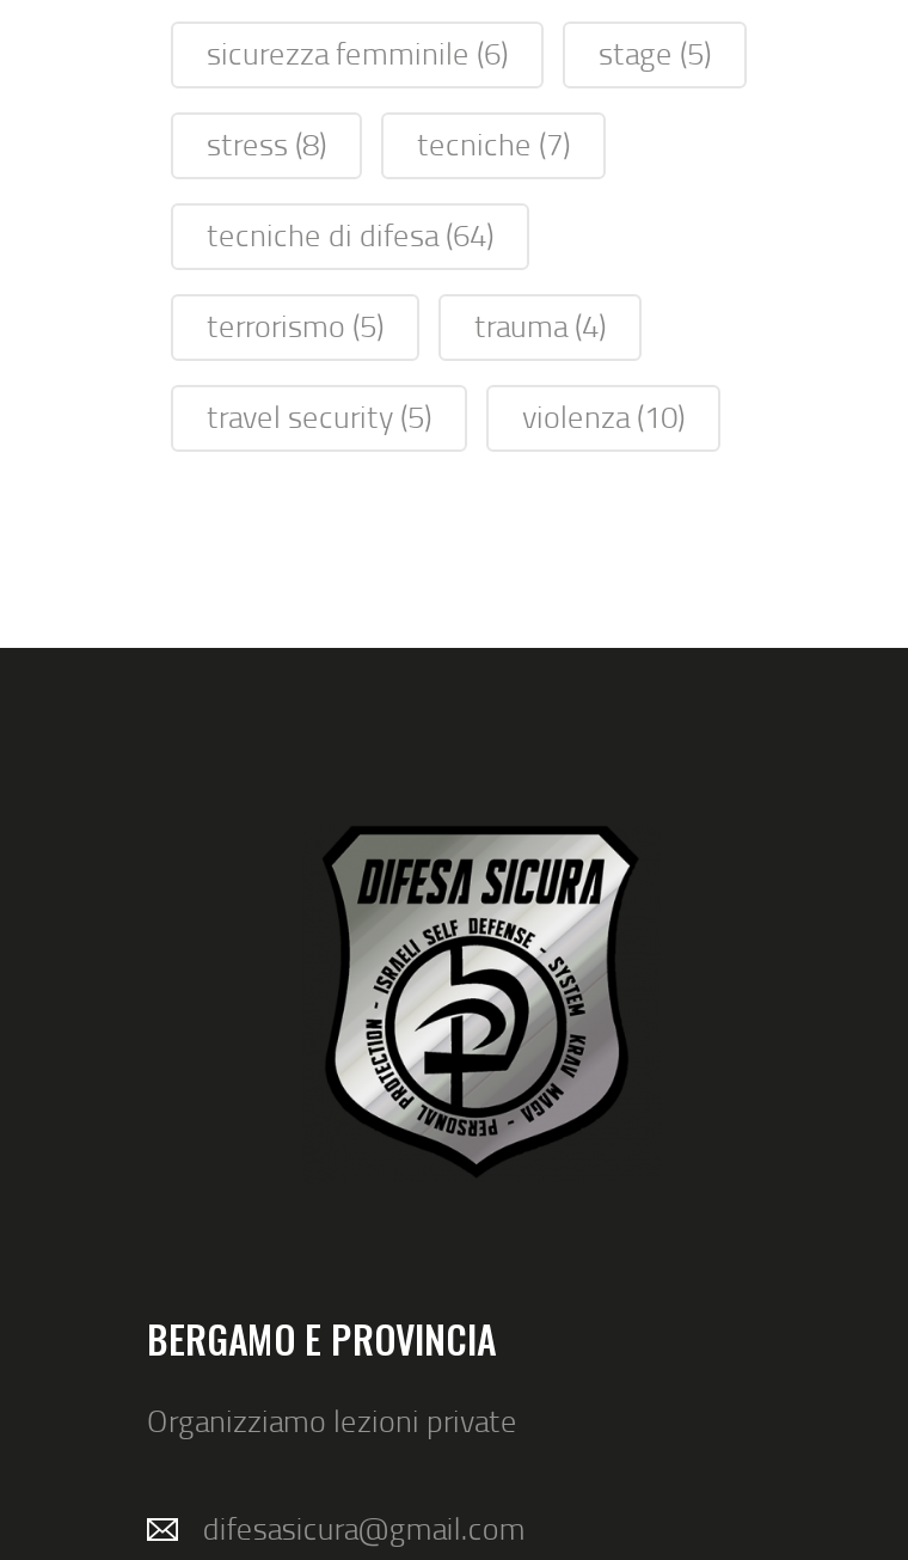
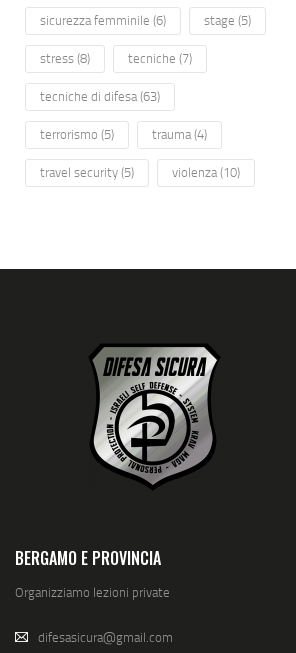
- tecniche di difesa(64)
+ tecniche di difesa(63)
